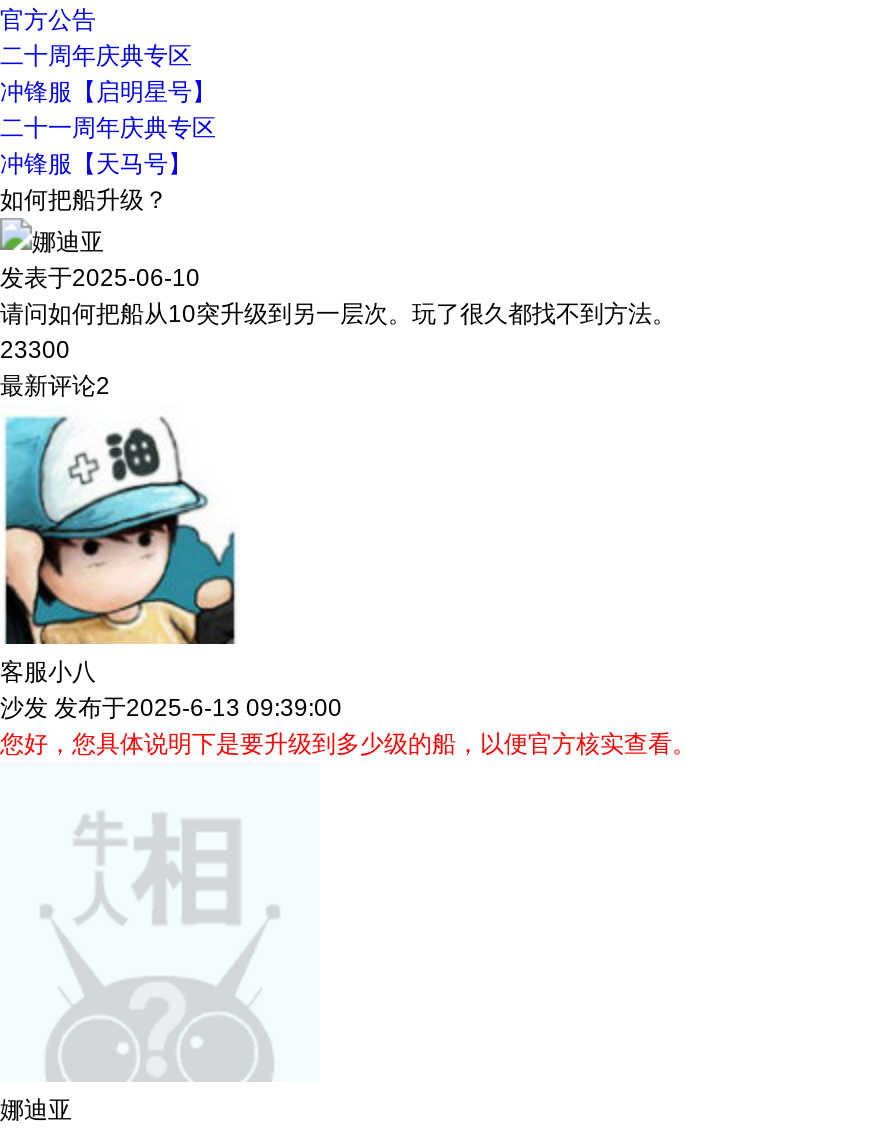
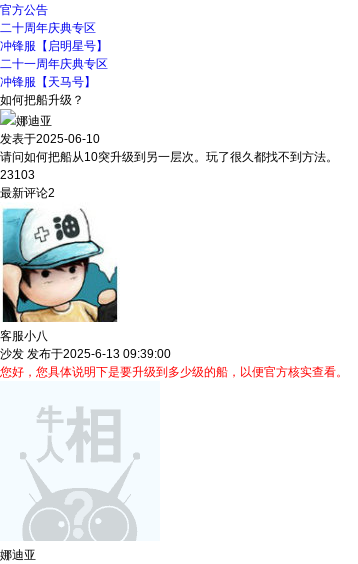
- 23300
+ 23103
